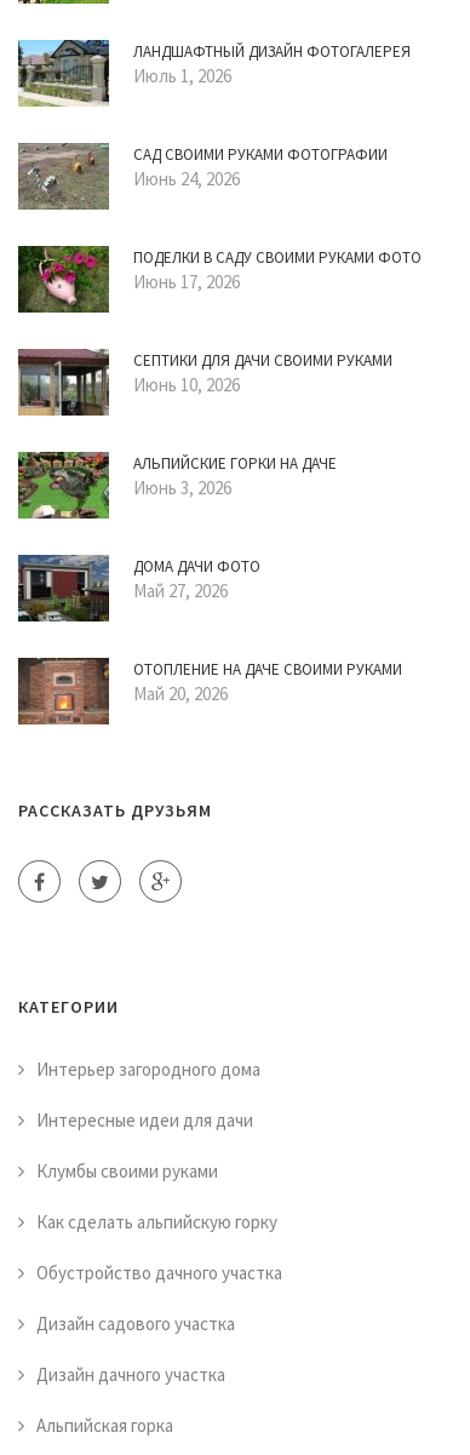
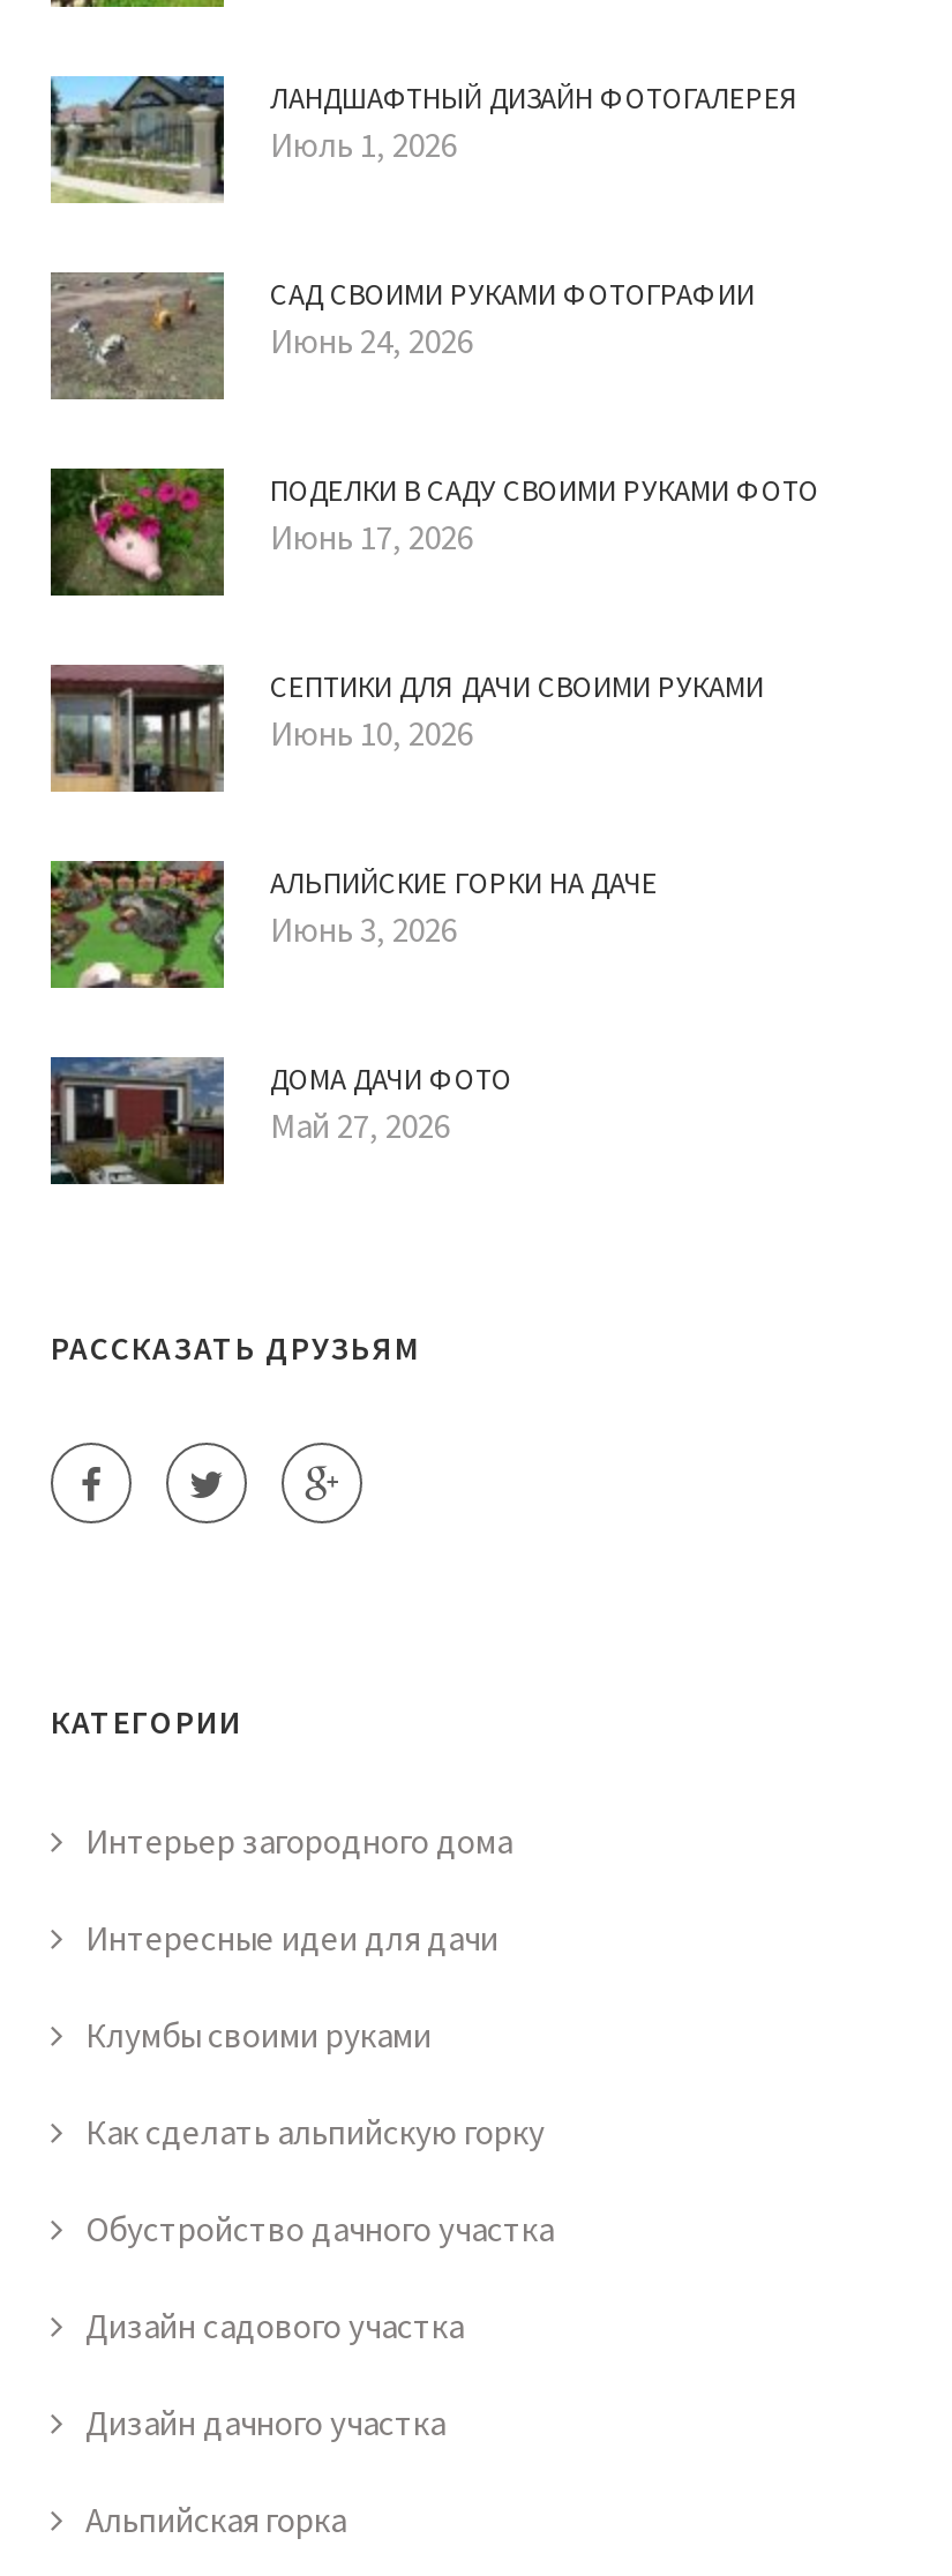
- [image]
- ОТОПЛЕНИЕ НА ДАЧЕ СВОИМИ РУКАМИ
- Май 20, 2026
